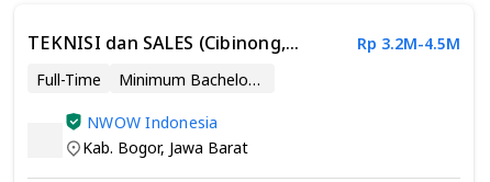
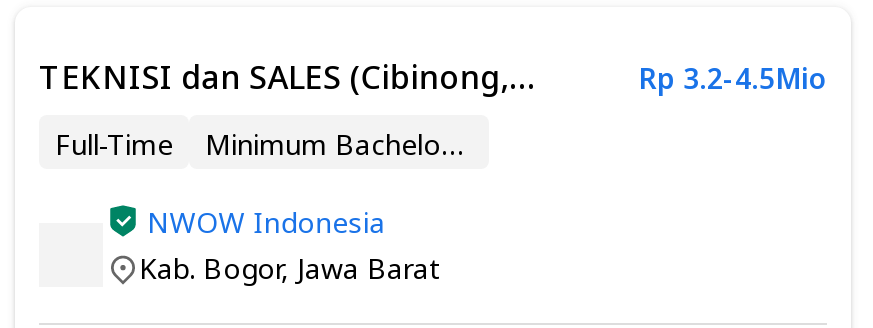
- Rp 3.2M-4.5M
+ Rp 3.2-4.5Mio
